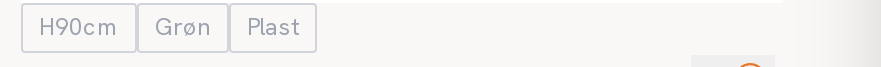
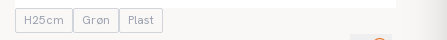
- H90cm Grøn Plast
+ H25cm Grøn Plast
